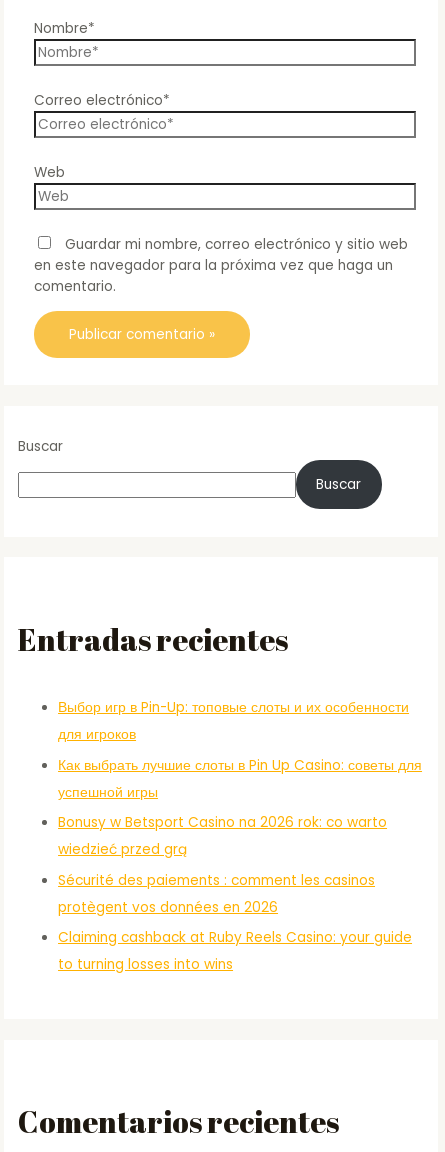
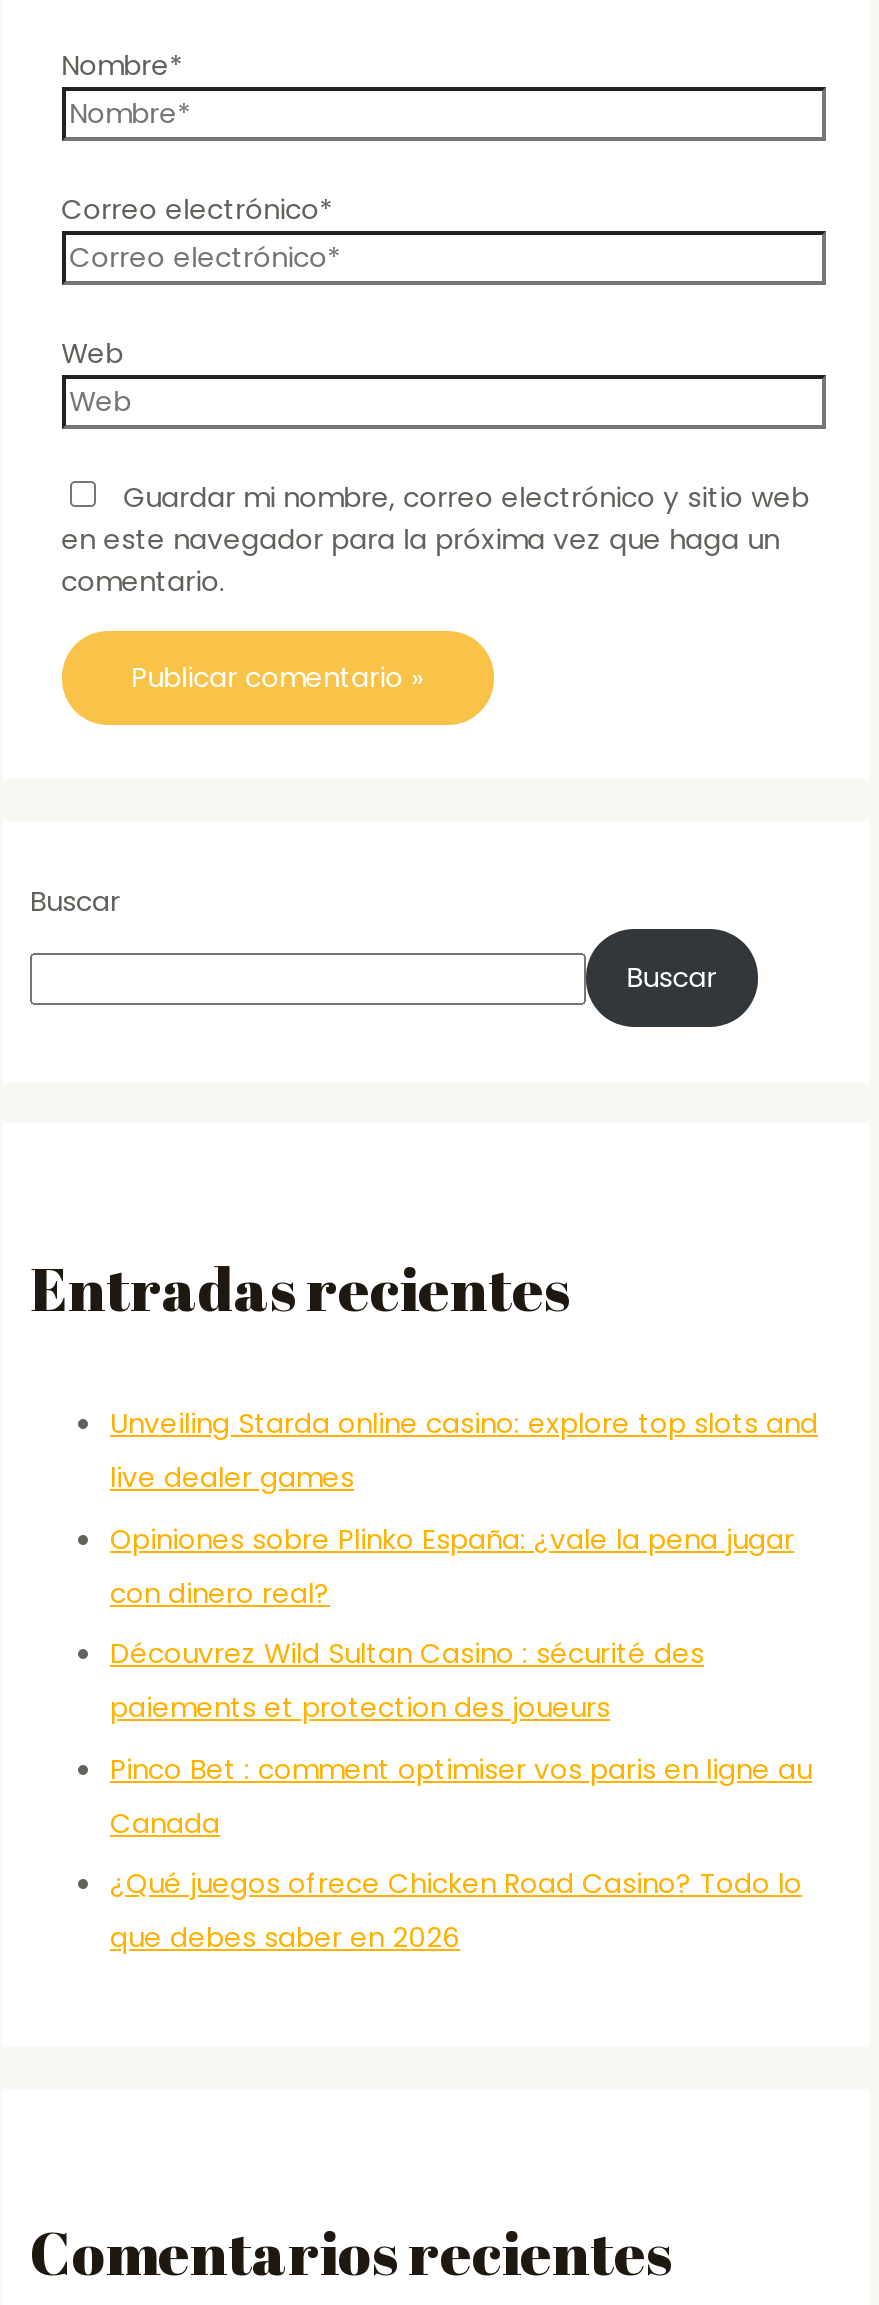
- Выбор игр в Pin-Up: топовые слоты и их особенности
- для игроков
+ Unveiling Starda online casino: explore top slots and
+ live dealer games

- Как выбрать лучшие слоты в Pin Up Casino: советы для
- успешной игры
+ Opiniones sobre Plinko España: ¿vale la pena jugar
+ con dinero real?

- Bonusy w Betsport Casino na 2026 rok: co warto
- wiedzieć przed grą
+ Découvrez Wild Sultan Casino : sécurité des
+ paiements et protection des joueurs

- Sécurité des paiements : comment les casinos
- protègent vos données en 2026
+ Pinco Bet : comment optimiser vos paris en ligne au
+ Canada

- Claiming cashback at Ruby Reels Casino: your guide
- to turning losses into wins
+ ¿Qué juegos ofrece Chicken Road Casino? Todo lo
+ que debes saber en 2026
